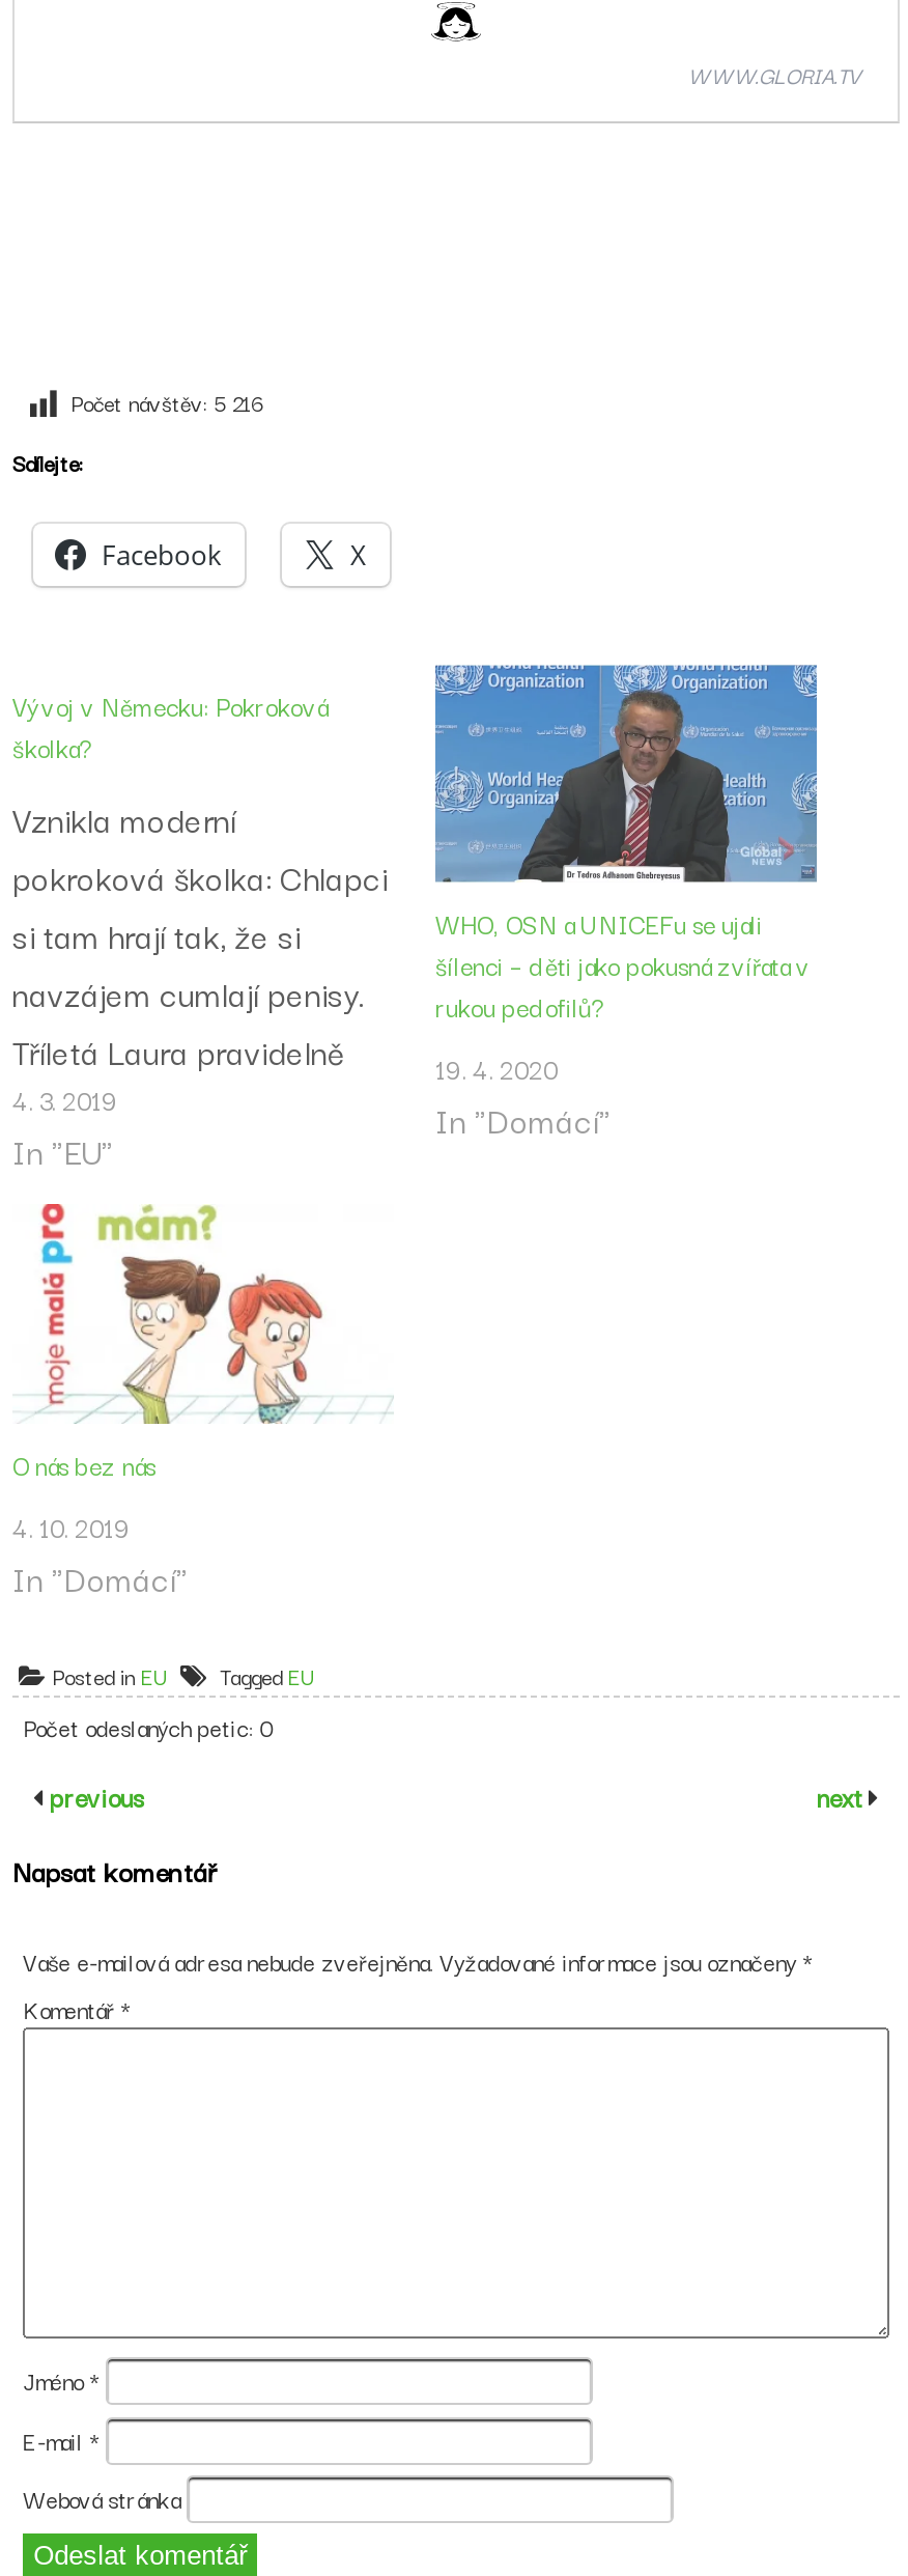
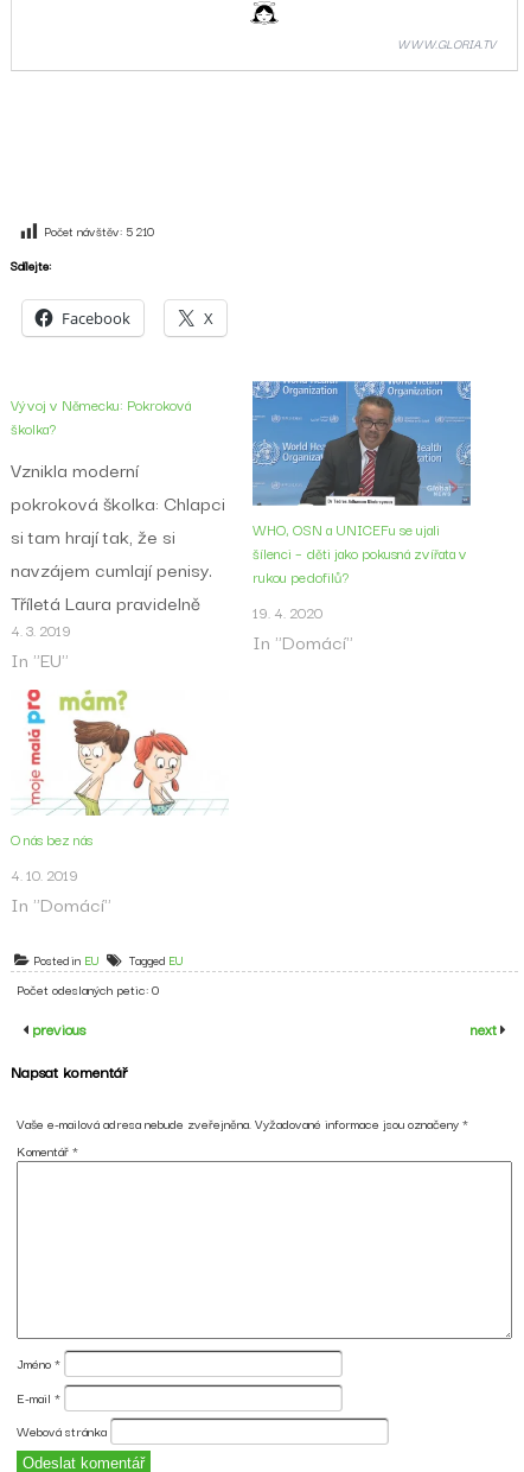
- Počet návštěv: 5 216
+ Počet návštěv: 5 210
